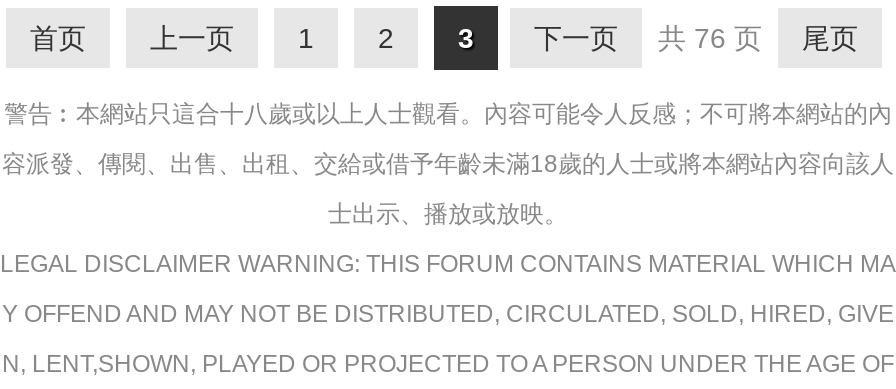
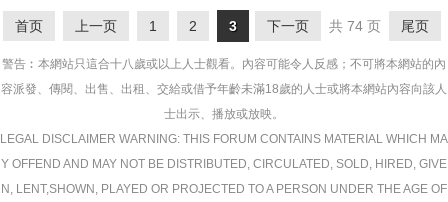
- 首页 上一页 1 2 3 下一页 共 76 页 尾页
+ 首页 上一页 1 2 3 下一页 共 74 页 尾页
